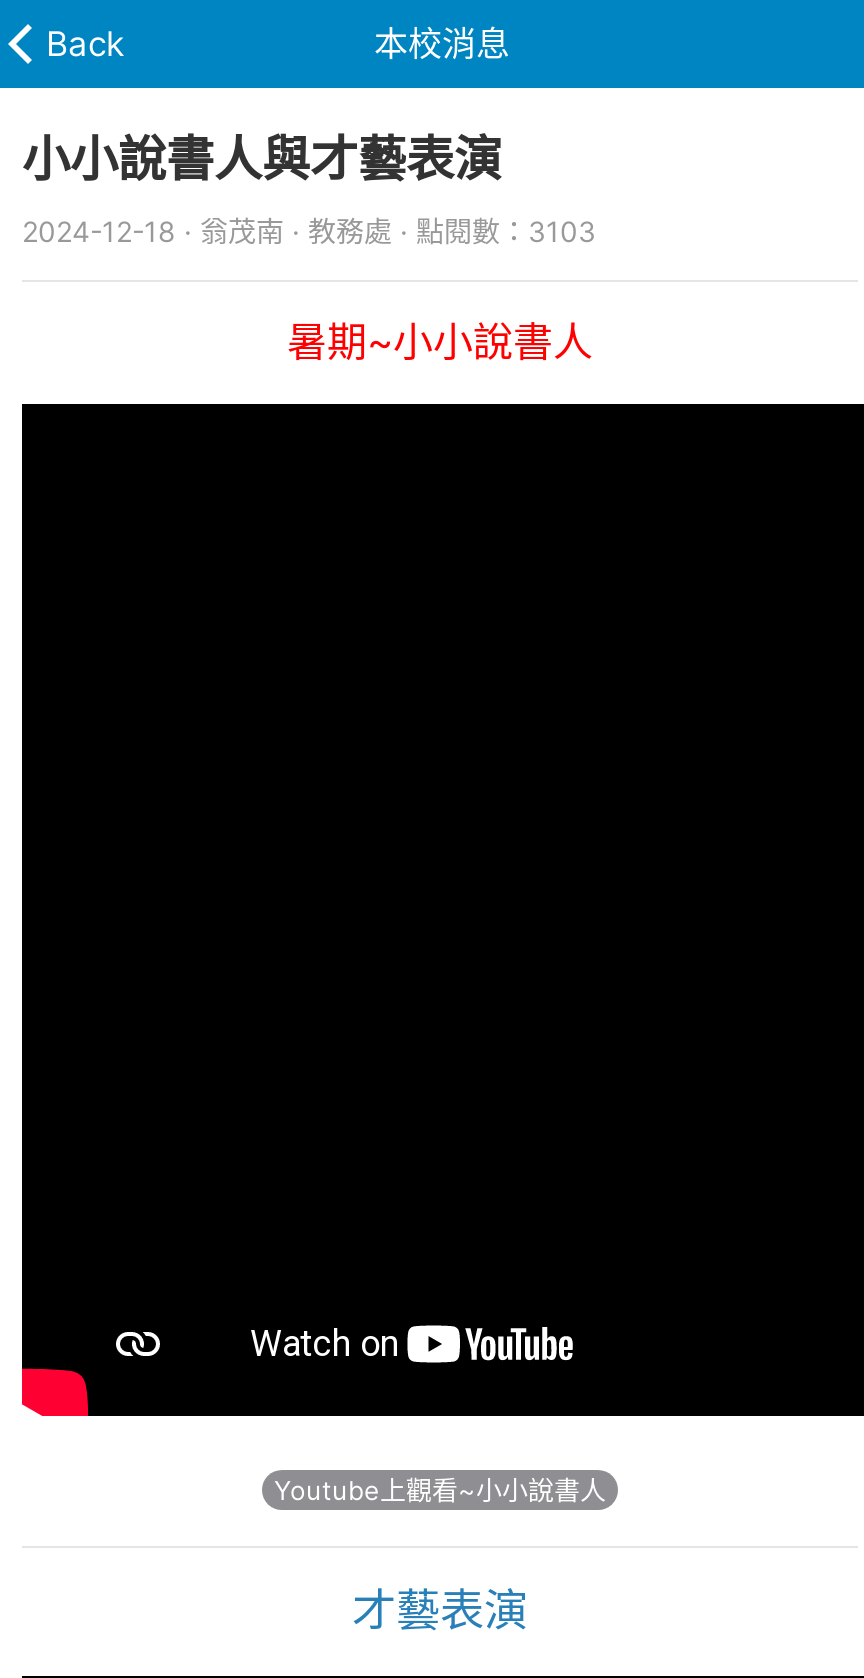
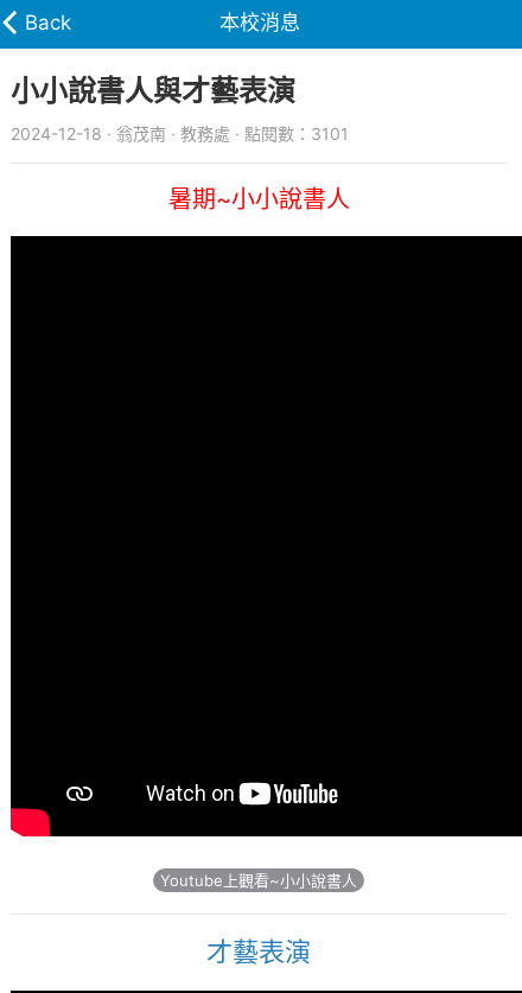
- 2024-12-18 · 翁茂南 · 教務處 · 點閱數：3103
+ 2024-12-18 · 翁茂南 · 教務處 · 點閱數：3101
